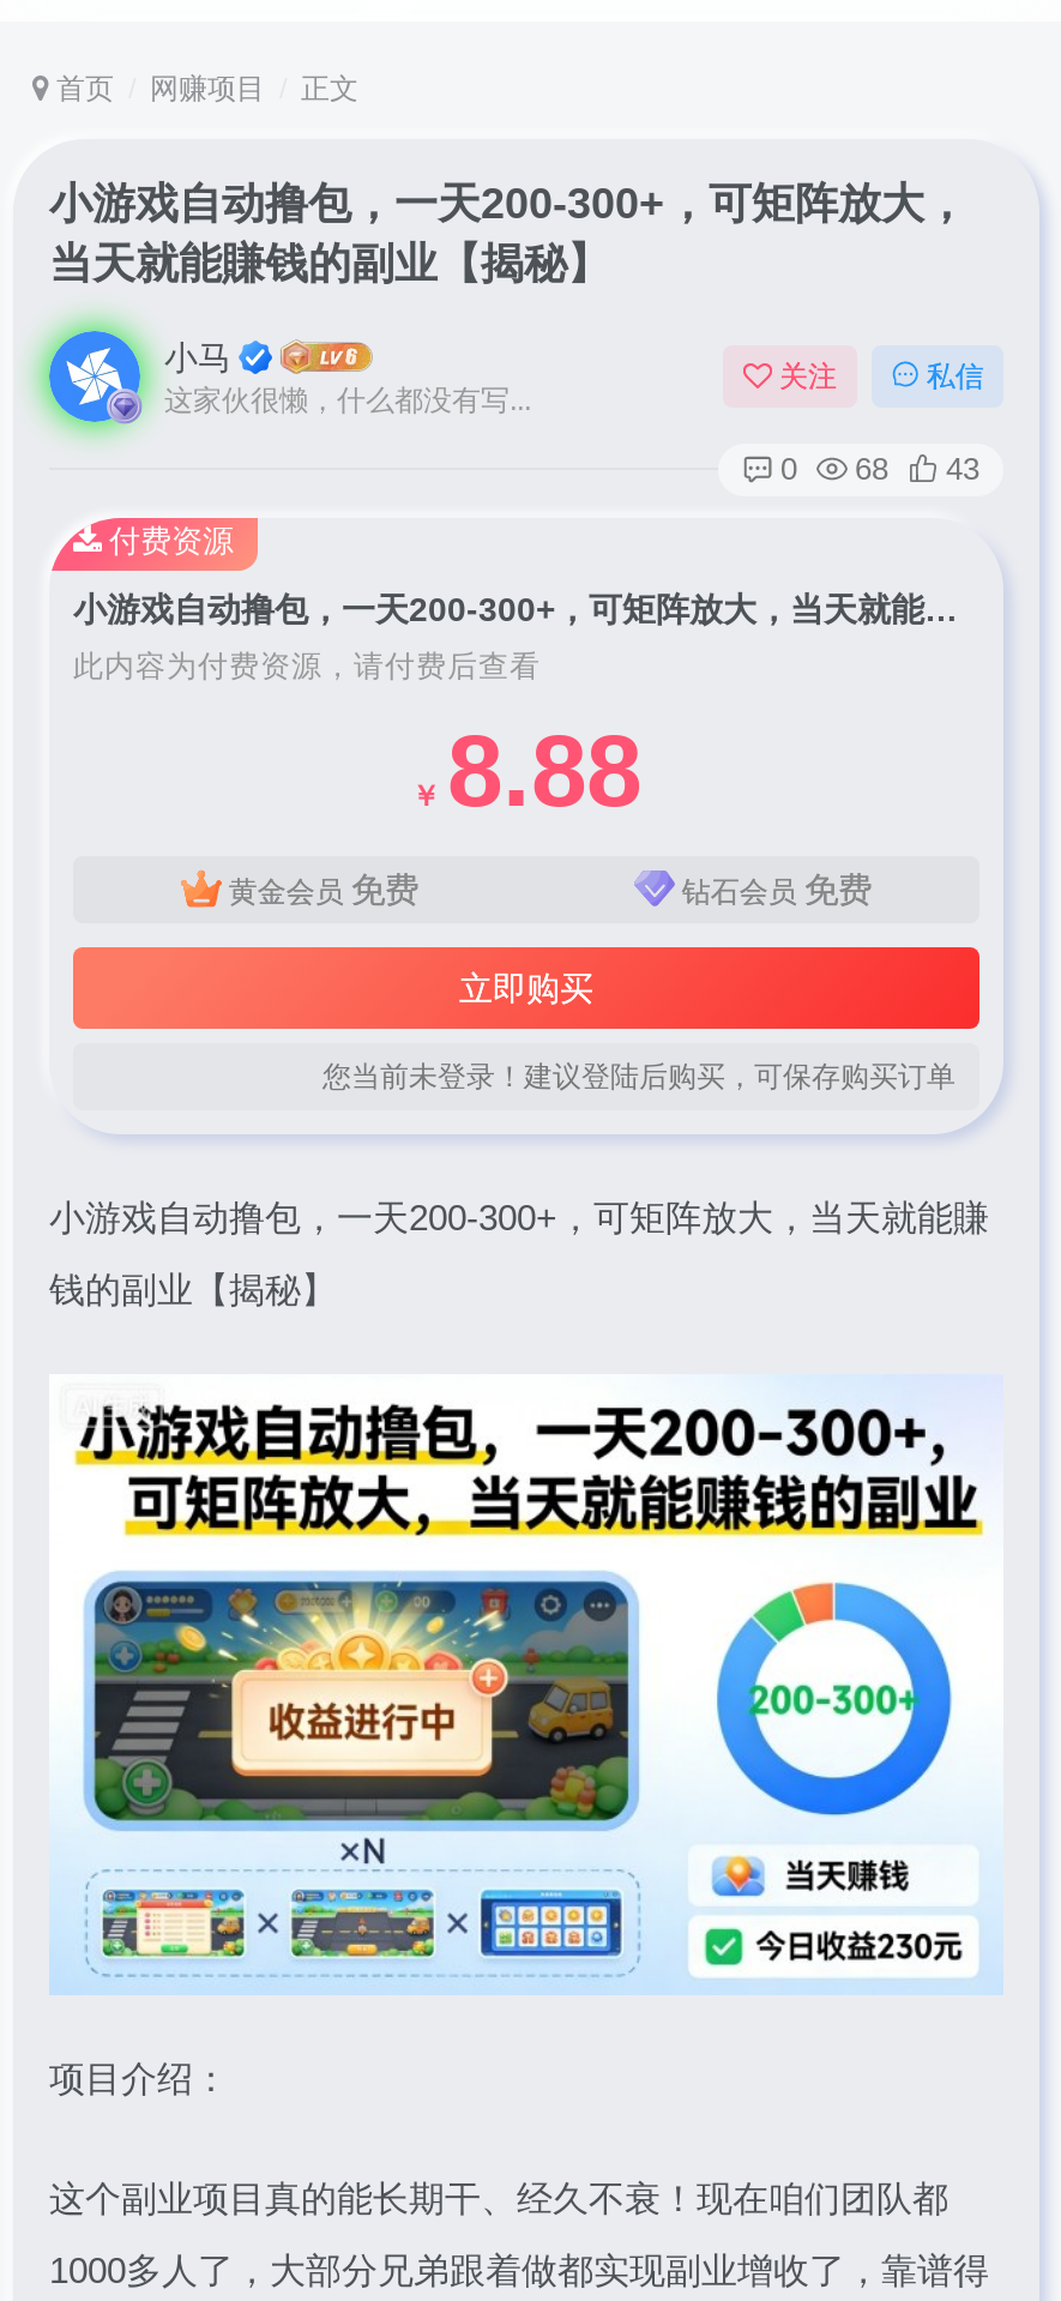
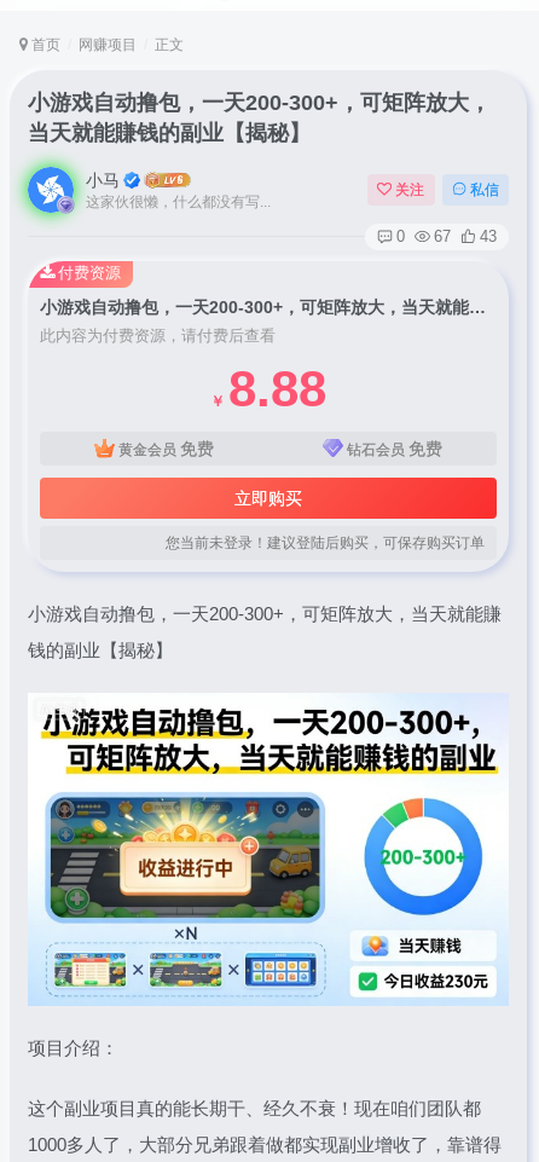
- 0 68 43
+ 0 67 43
